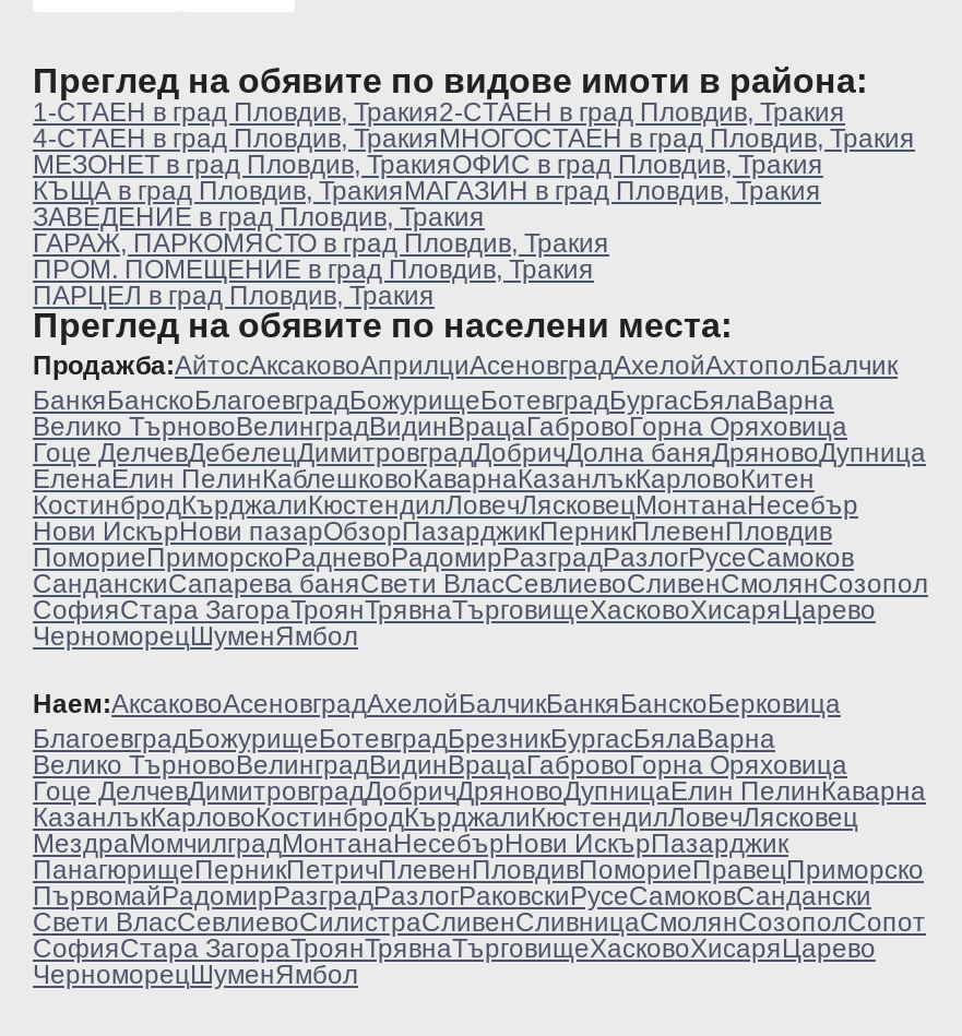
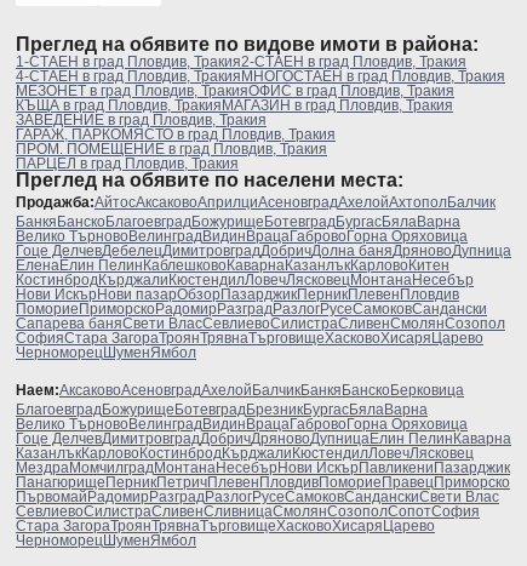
- ПомориеПриморскоРадневоРадомирРазградРазлогРусеСамоков
+ ПомориеПриморскоРадомирРазградРазлогРусеСамоковСандански

- СанданскиСапарева баняСвети ВласСевлиевоСливенСмолянСозопол
+ Сапарева баняСвети ВласСевлиевоСилистраСливенСмолянСозопол

- МездраМомчилградМонтанаНесебърНови ИскърПазарджик
+ МездраМомчилградМонтанаНесебърНови ИскърПавликениПазарджик

- ПървомайРадомирРазградРазлогРаковскиРусеСамоковСандански
- Свети ВласСевлиевоСилистраСливенСливницаСмолянСозополСопот
- СофияСтара ЗагораТроянТрявнаТърговищеХасковоХисаряЦарево
+ ПървомайРадомирРазградРазлогРусеСамоковСанданскиСвети Влас
+ СевлиевоСилистраСливенСливницаСмолянСозополСопотСофия
+ Стара ЗагораТроянТрявнаТърговищеХасковоХисаряЦарево
